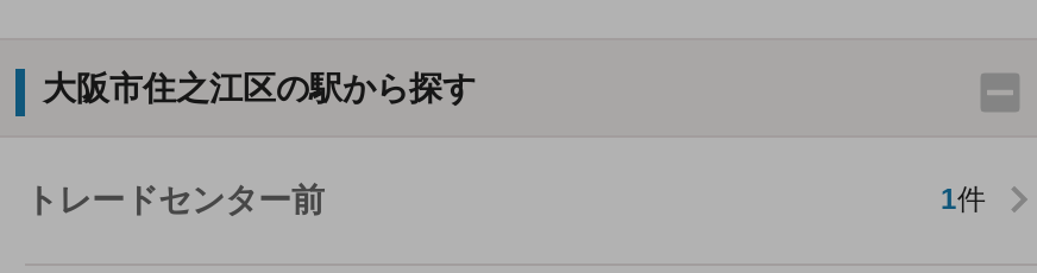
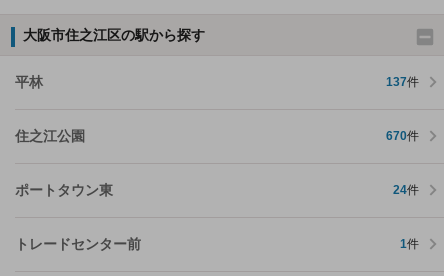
+ 平林
+ 137件
+ 住之江公園
+ 670件
+ ポートタウン東
+ 24件
